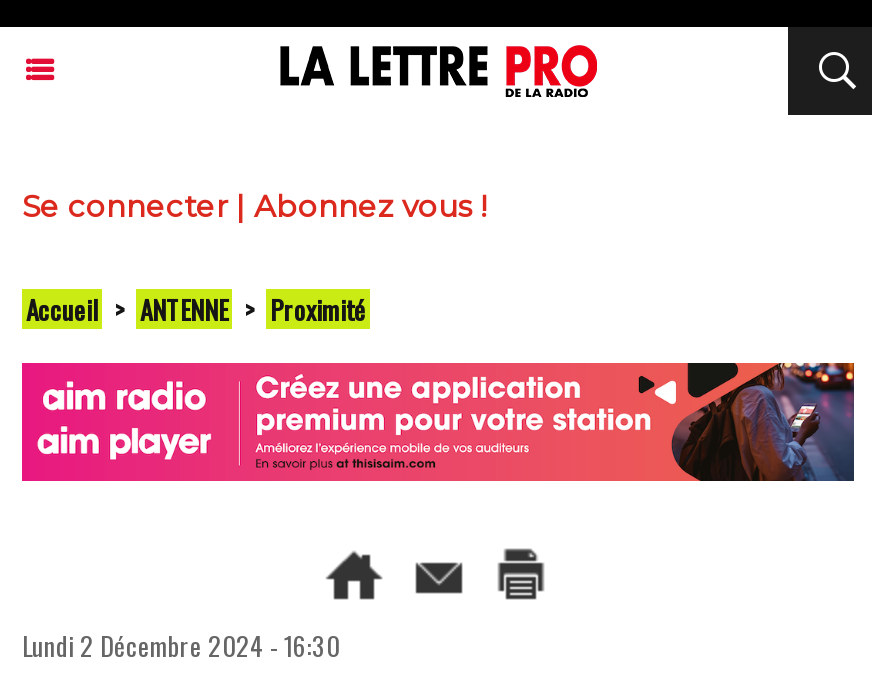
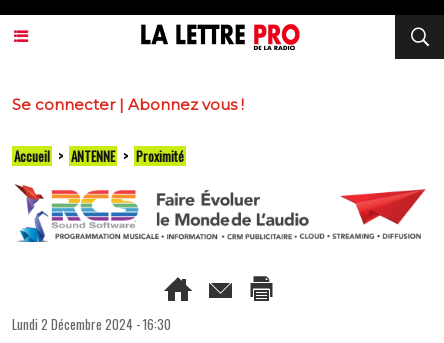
- [image]
+ [image]
